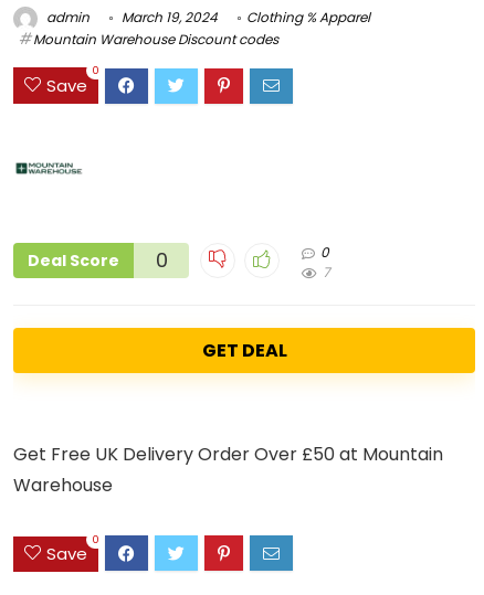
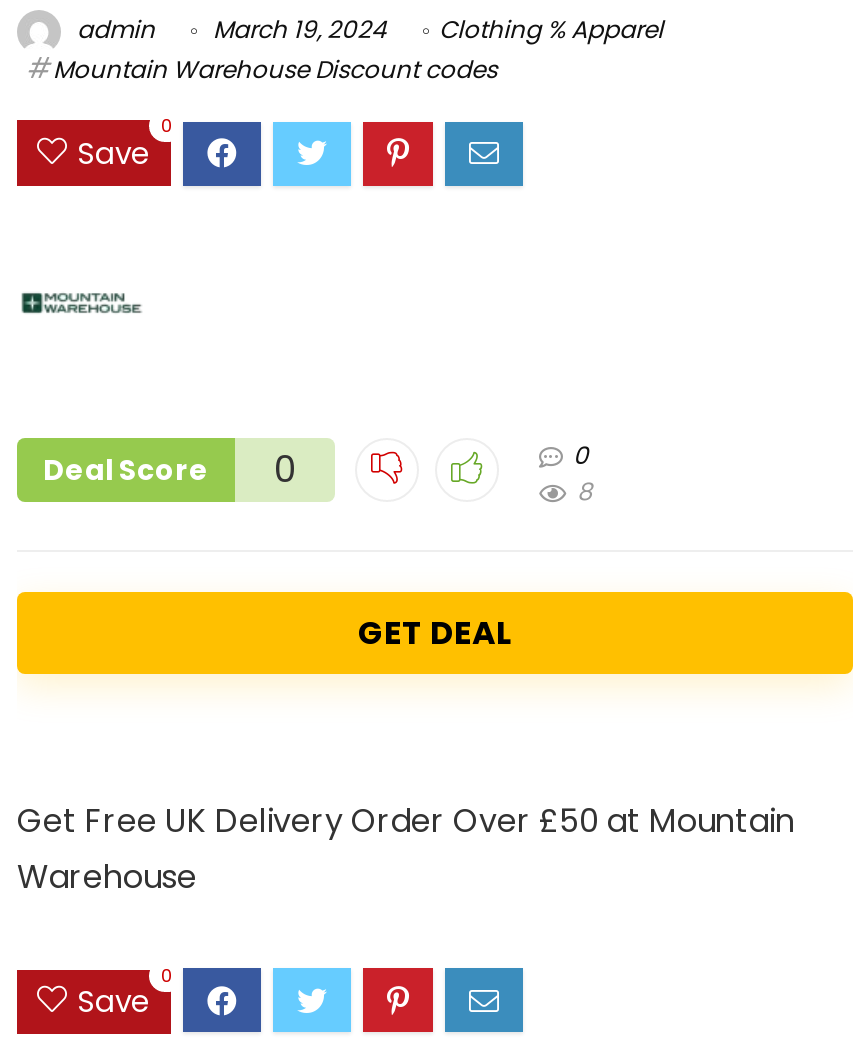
- 7
+ 8
